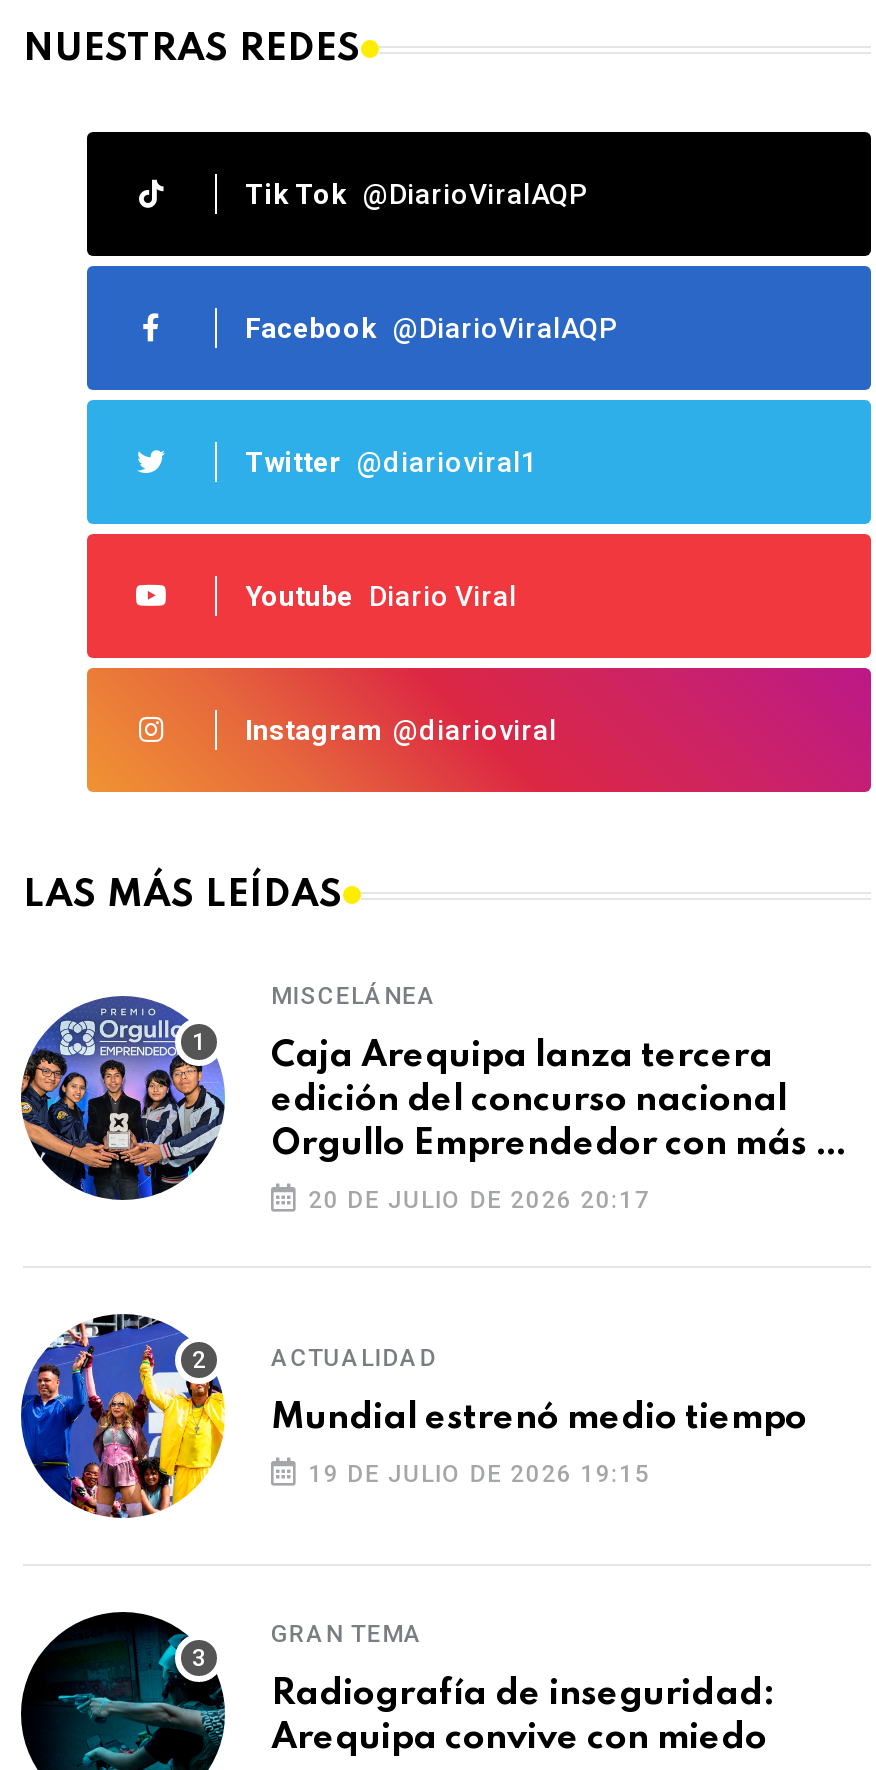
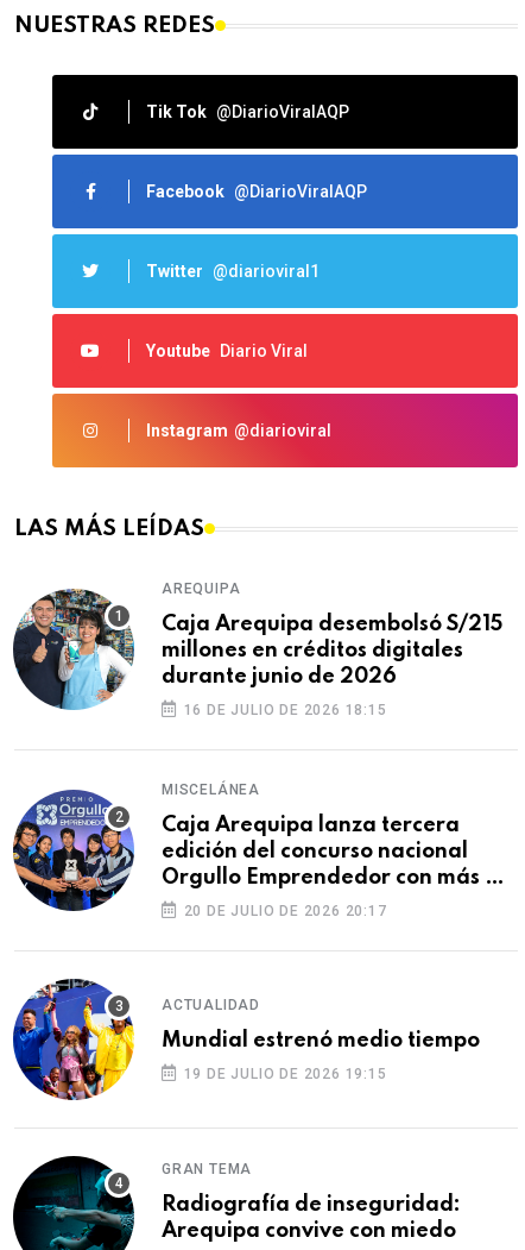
+ [image]
+ AREQUIPA
+ Caja Arequipa desembolsó S/215
+ millones en créditos digitales
+ durante junio de 2026
+ 16 DE JULIO DE 2026 18:15
